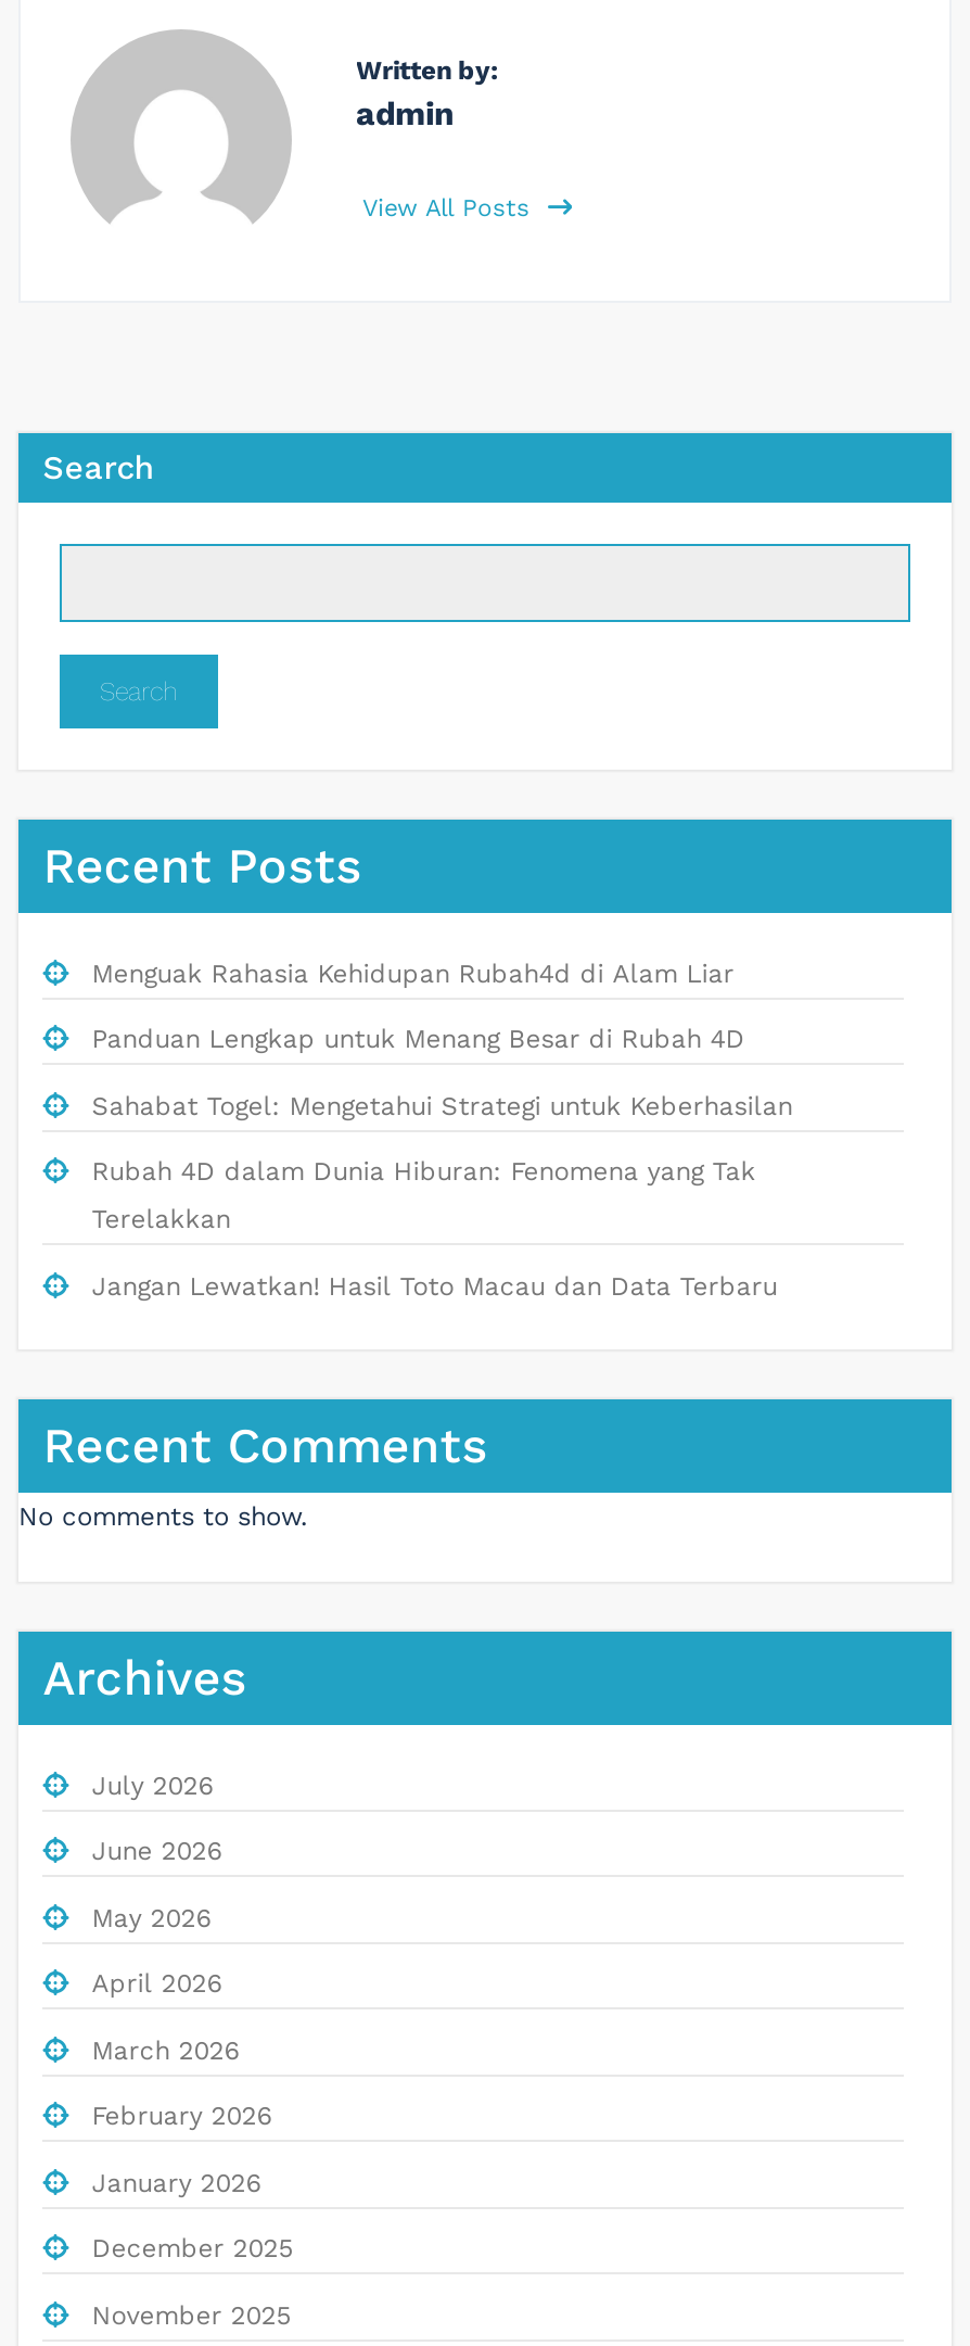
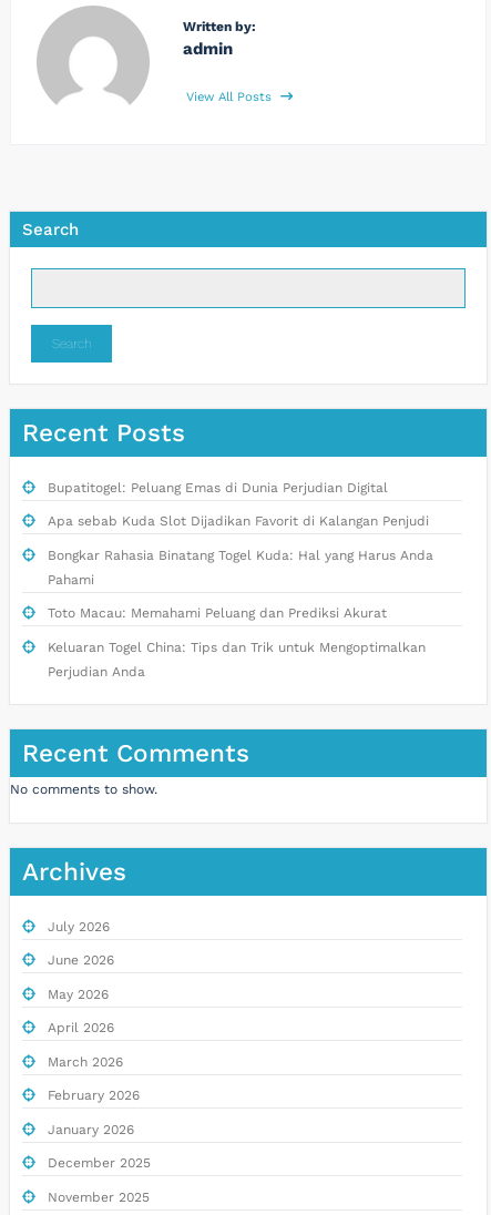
- Menguak Rahasia Kehidupan Rubah4d di Alam Liar
- Panduan Lengkap untuk Menang Besar di Rubah 4D
- Sahabat Togel: Mengetahui Strategi untuk Keberhasilan
- Rubah 4D dalam Dunia Hiburan: Fenomena yang Tak
- Terelakkan
- Jangan Lewatkan! Hasil Toto Macau dan Data Terbaru
+ Bupatitogel: Peluang Emas di Dunia Perjudian Digital
+ Apa sebab Kuda Slot Dijadikan Favorit di Kalangan Penjudi
+ Bongkar Rahasia Binatang Togel Kuda: Hal yang Harus Anda
+ Pahami
+ Toto Macau: Memahami Peluang dan Prediksi Akurat
+ Keluaran Togel China: Tips dan Trik untuk Mengoptimalkan
+ Perjudian Anda
